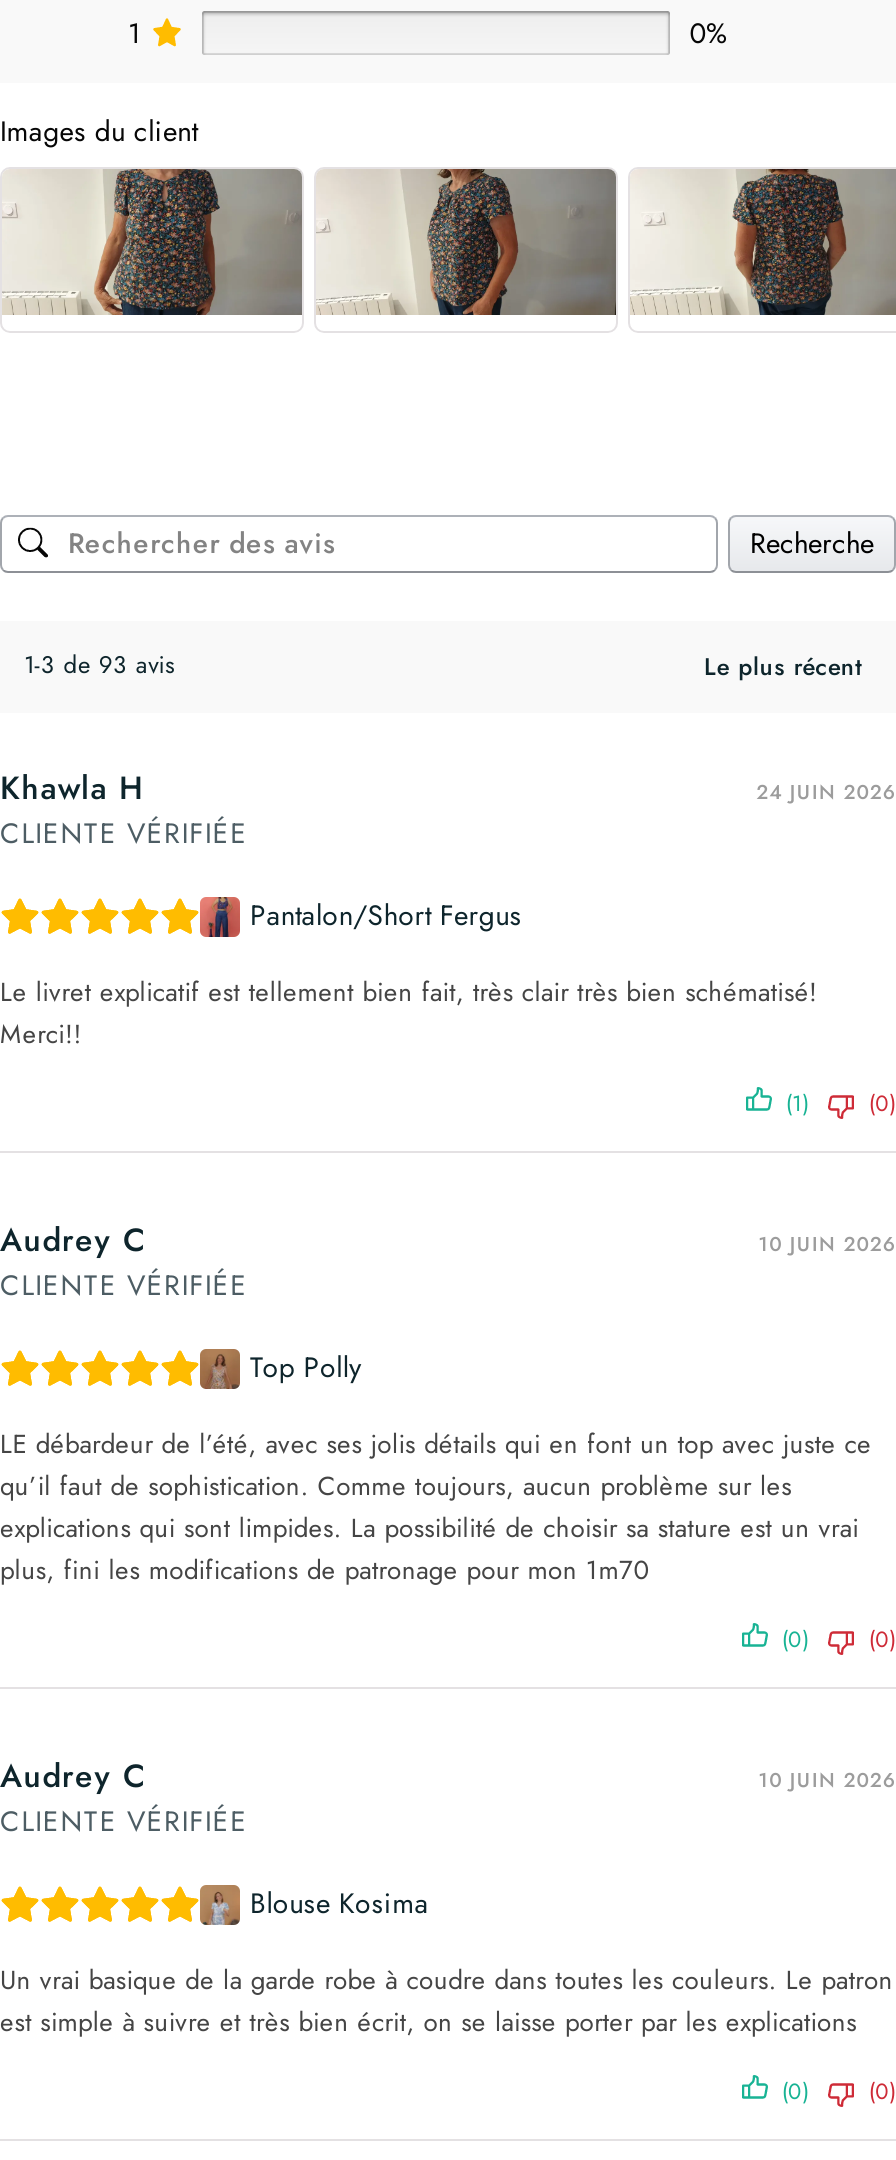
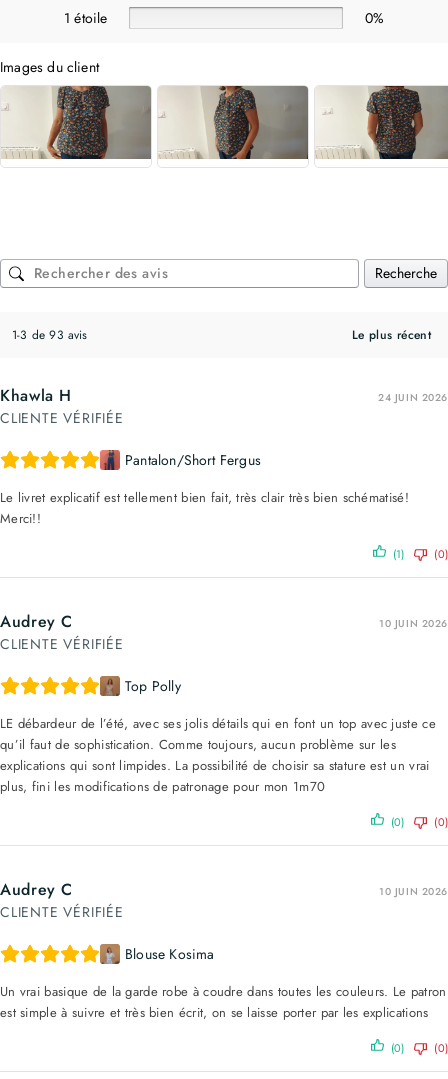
- 1
+ 1 étoile
